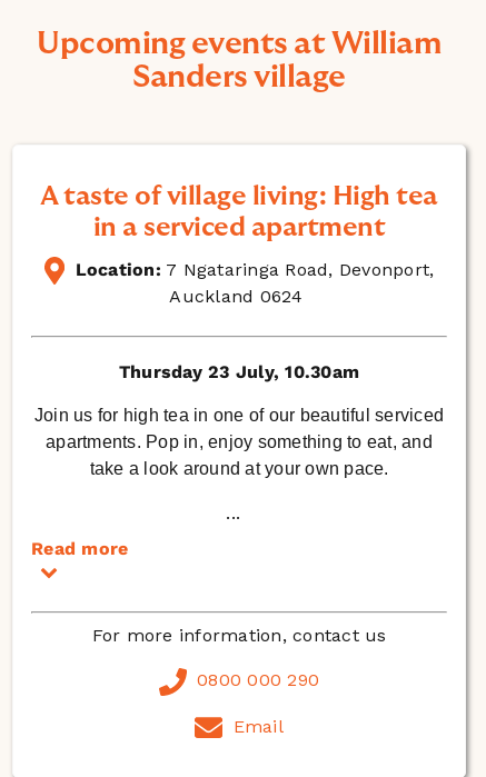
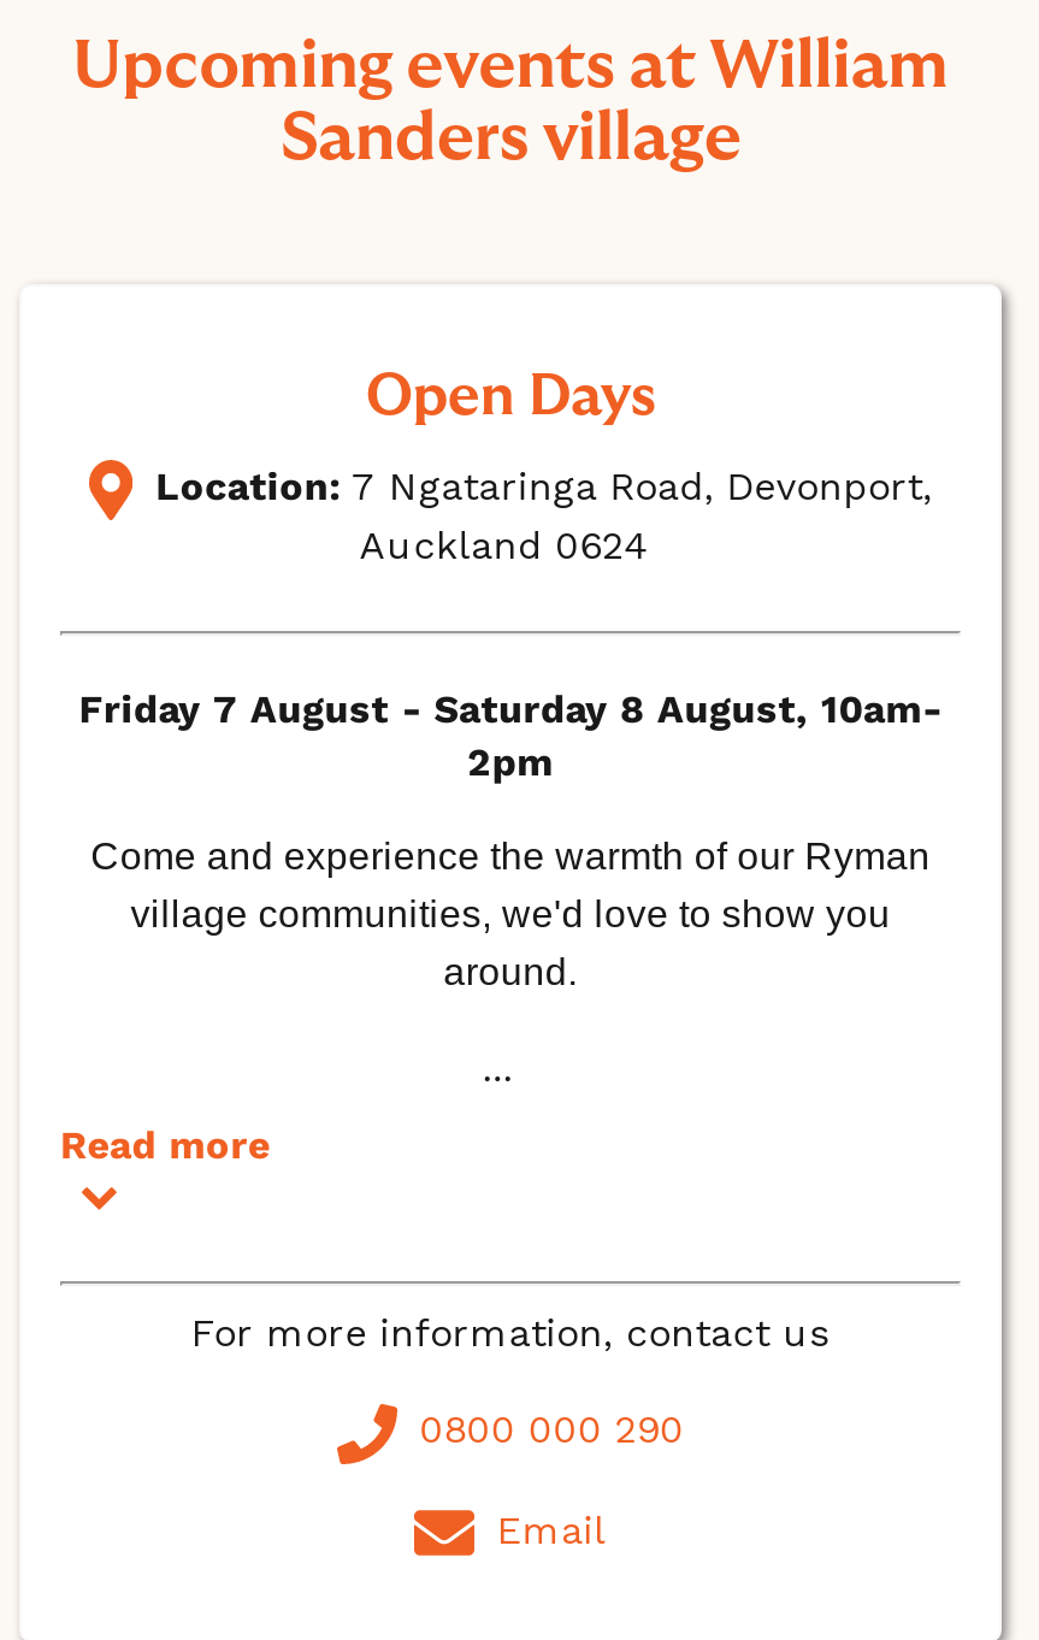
- A taste of village living: High tea
- in a serviced apartment
+ Open Days

moved up: Location: 7 Ngataringa Road, Devonport, | Auckland 0624

- Thursday 23 July, 10.30am
+ Friday 7 August - Saturday 8 August, 10am-
+ 2pm

- Join us for high tea in one of our beautiful serviced
- apartments. Pop in, enjoy something to eat, and
- take a look around at your own pace.
+ Come and experience the warmth of our Ryman
+ village communities, we'd love to show you
+ around.
